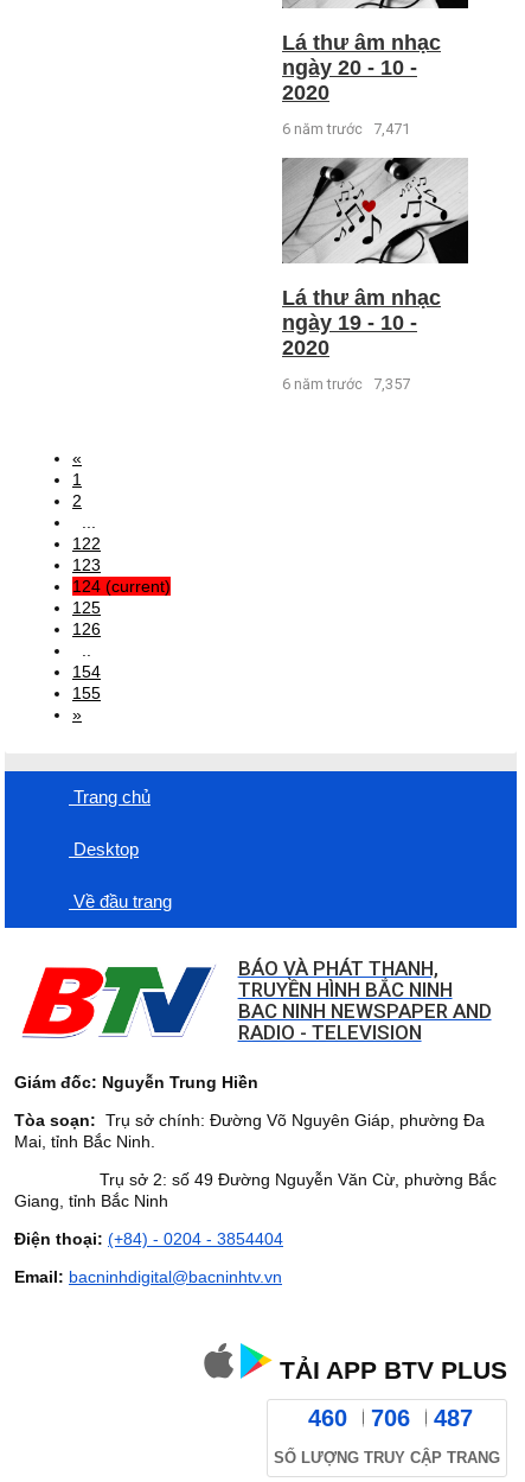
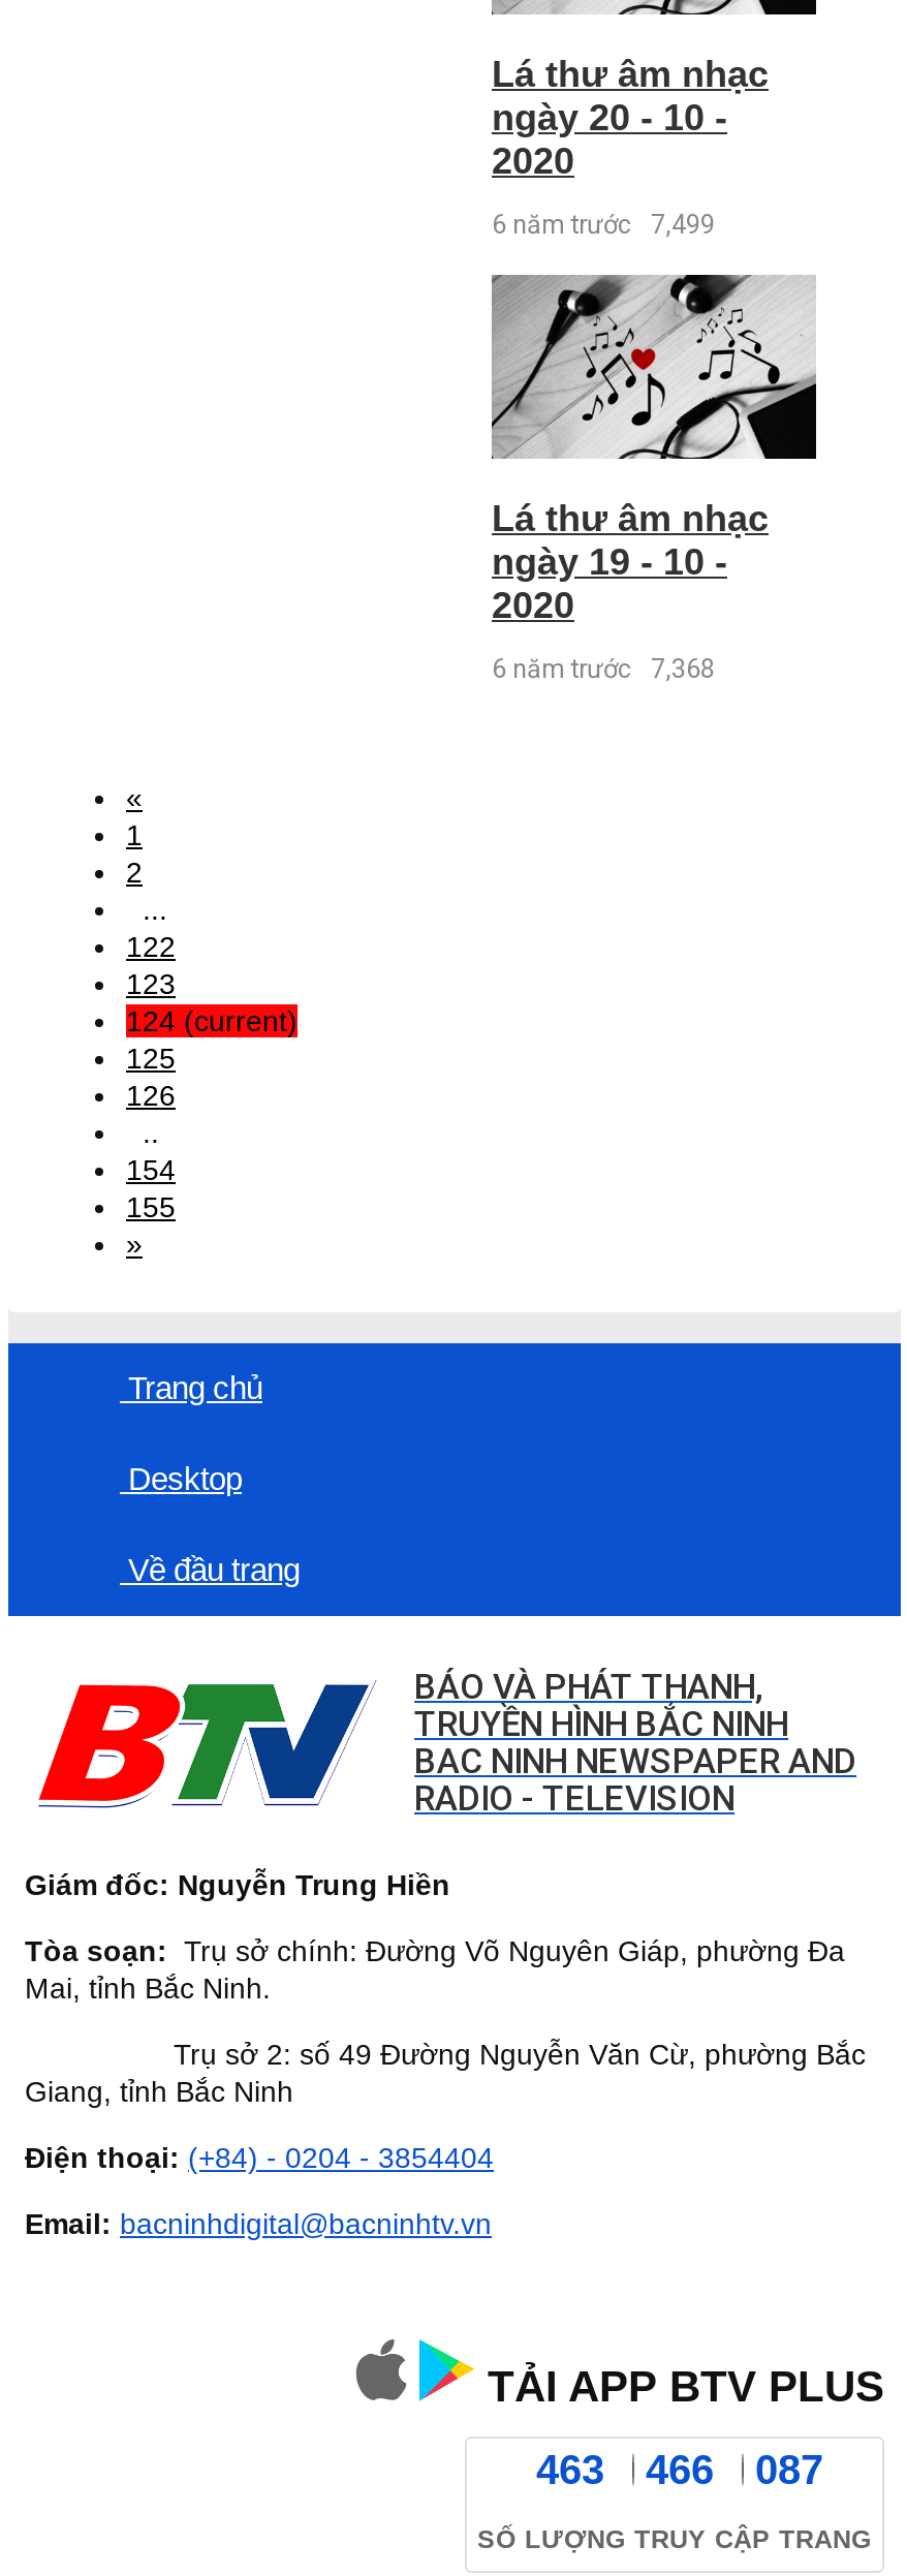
- 6 năm trước 7,471
+ 6 năm trước 7,499

- 6 năm trước 7,357
+ 6 năm trước 7,368

- 460
+ 463

- 706
+ 466

- 487
+ 087
